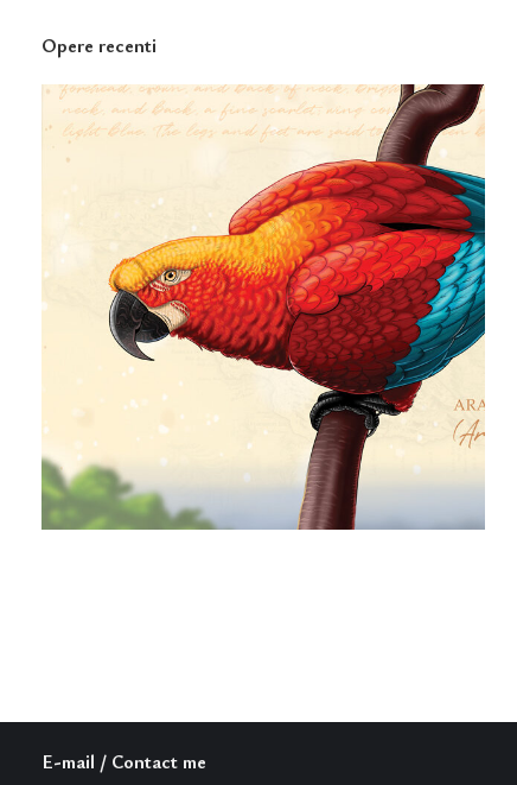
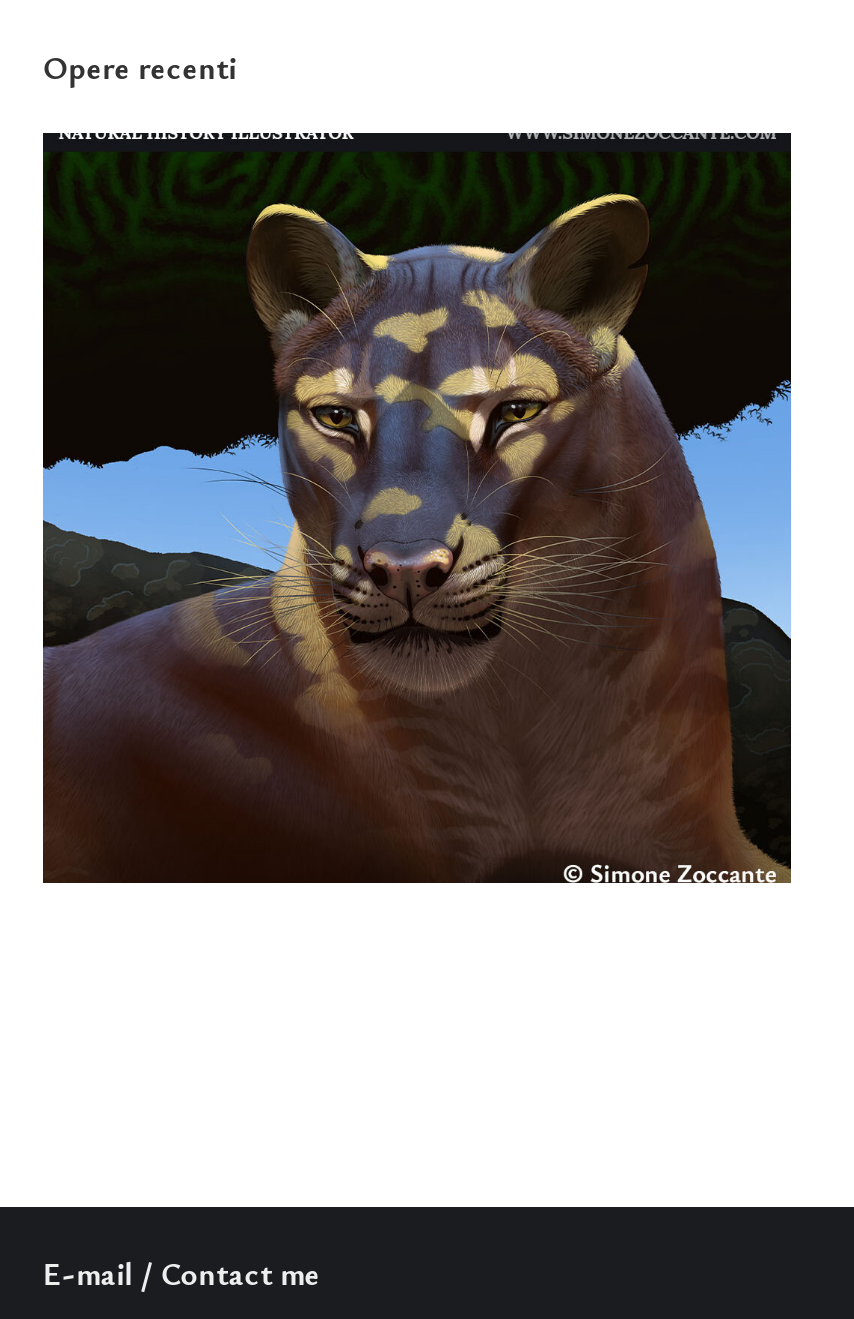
- [image]
+ [image]
